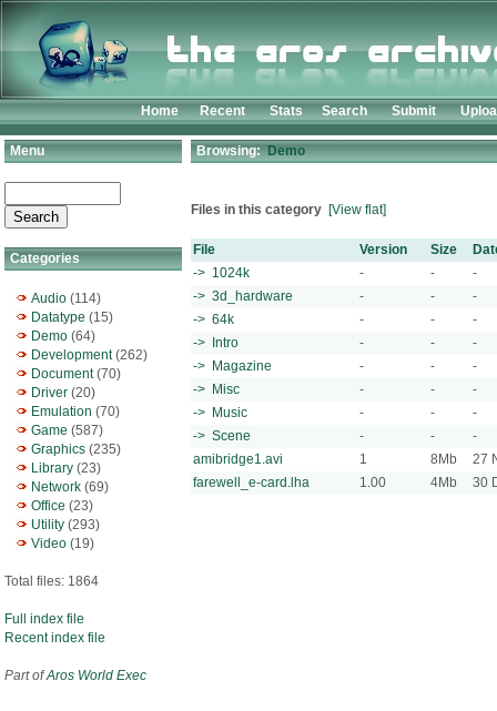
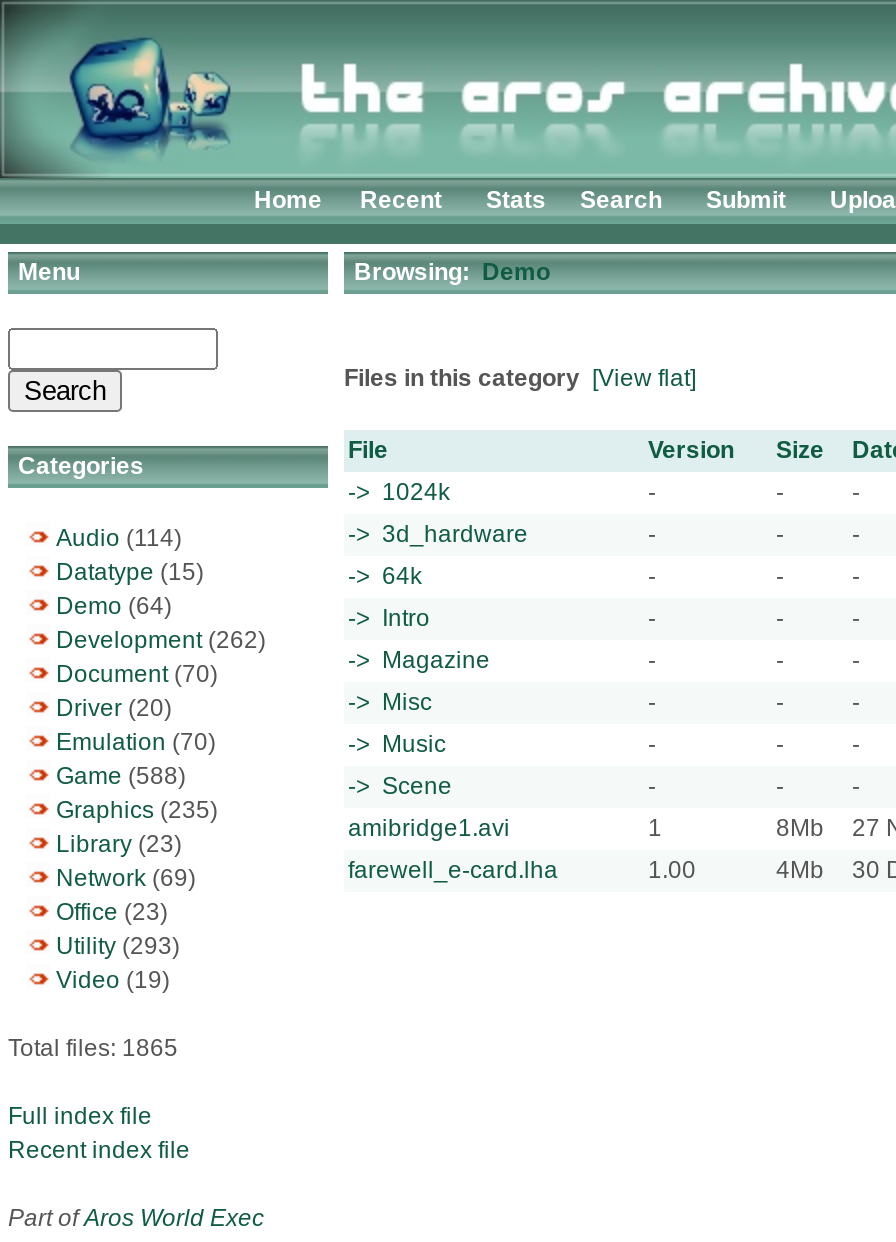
- Game (587)
+ Game (588)

- Total files: 1864
+ Total files: 1865
